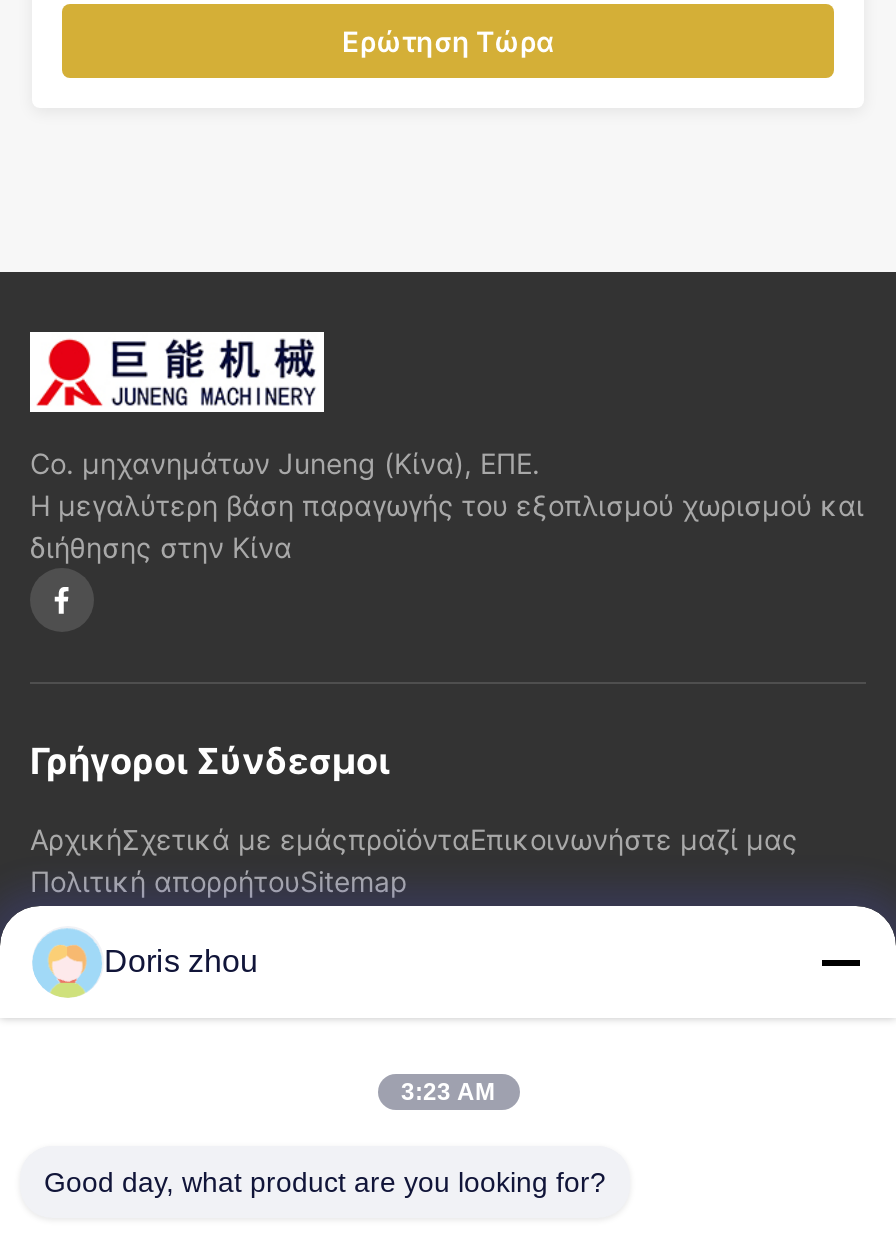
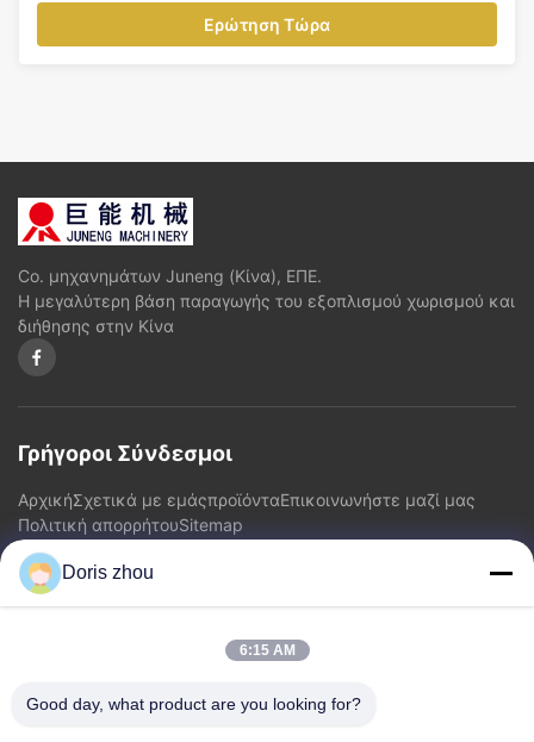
- 3:23 AM
+ 6:15 AM
